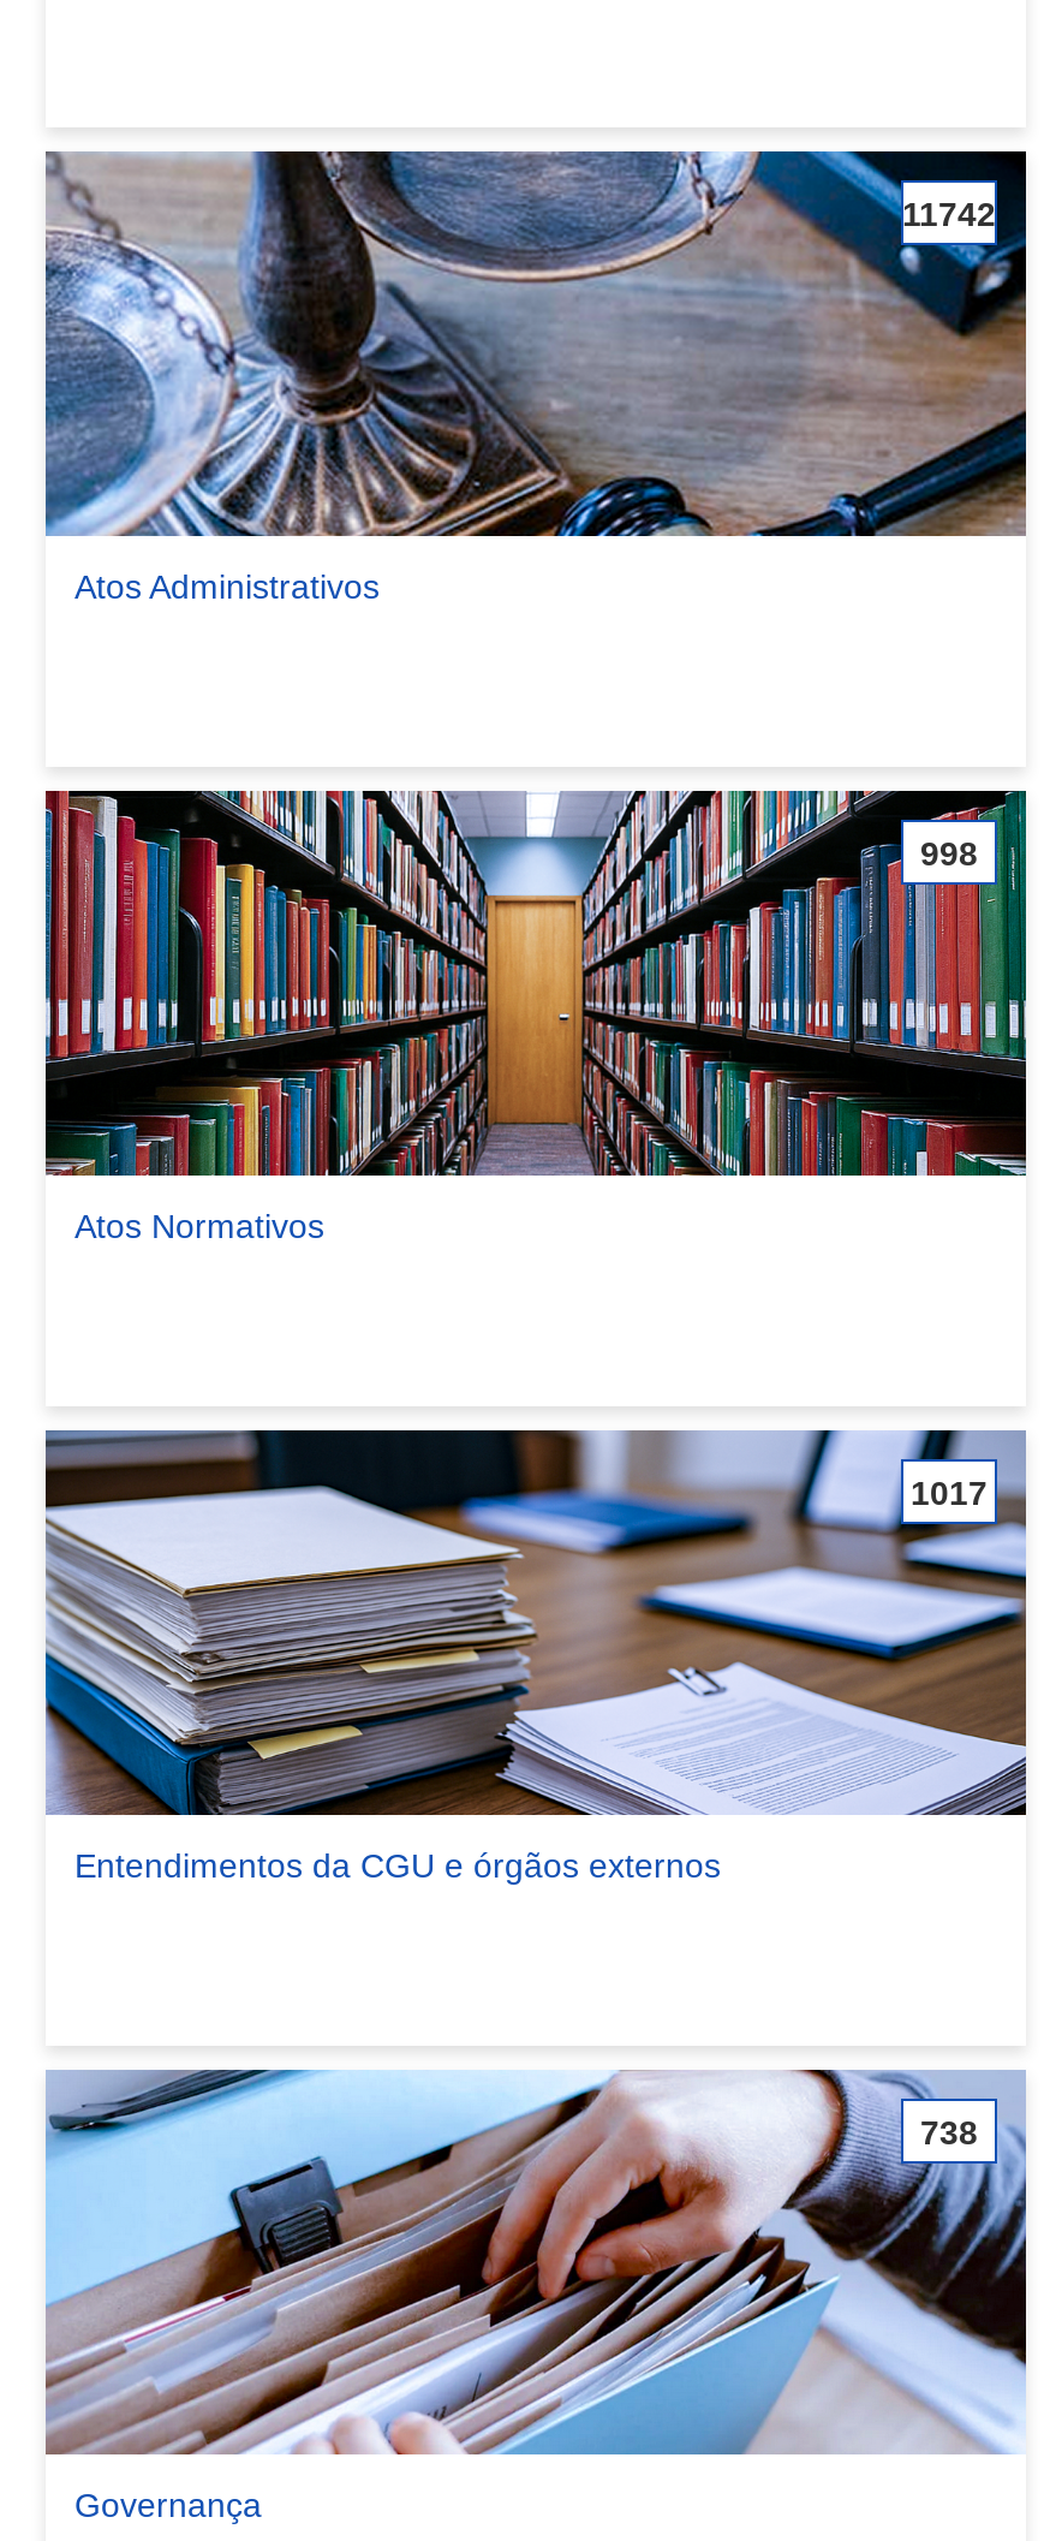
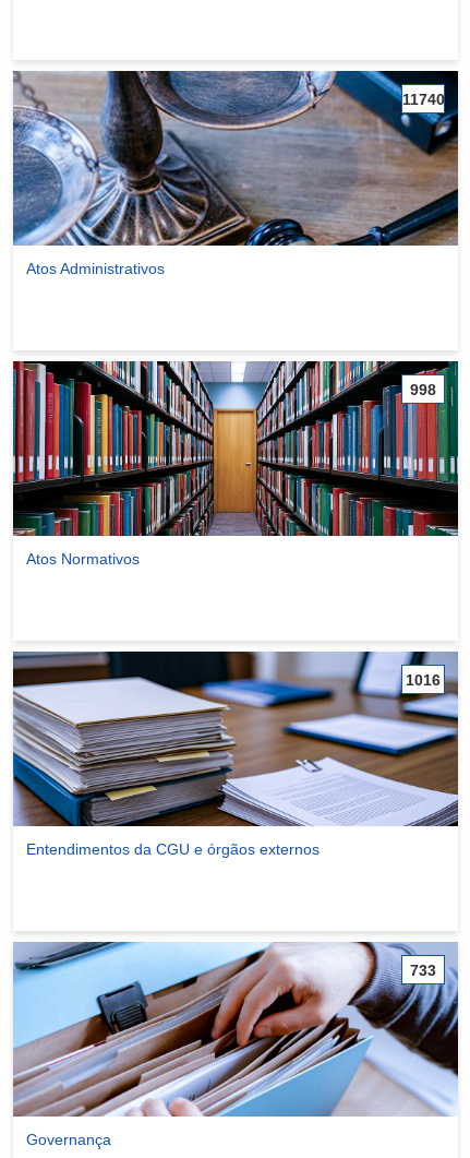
- 11742
+ 11740

- 1017
+ 1016

- 738
+ 733
